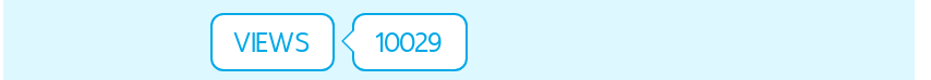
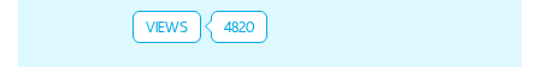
- VIEWS 10029
+ VIEWS 4820
